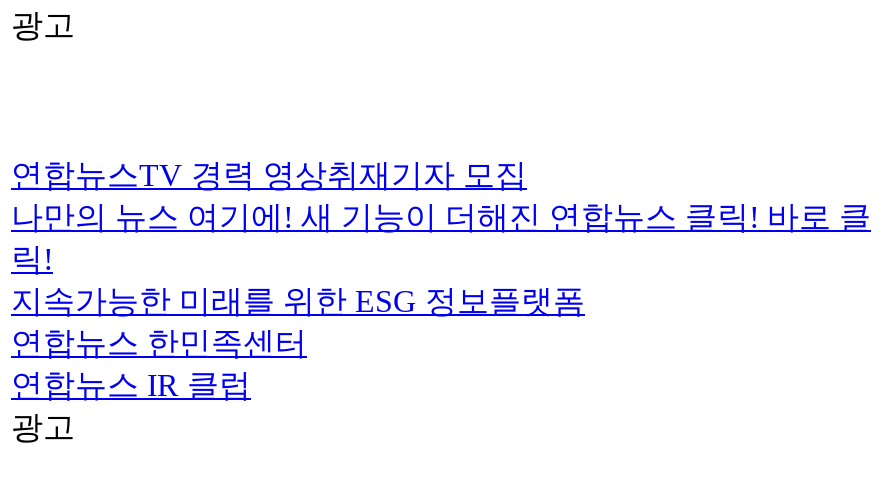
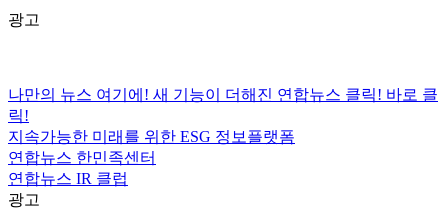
- 연합뉴스TV 경력 영상취재기자 모집
